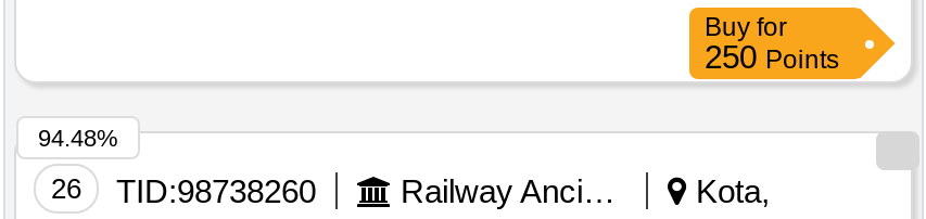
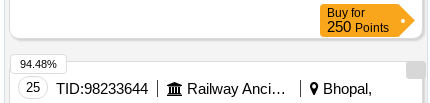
- 26
+ 25

- TID:98738260
+ TID:98233644

- Kota,
+ Bhopal,
